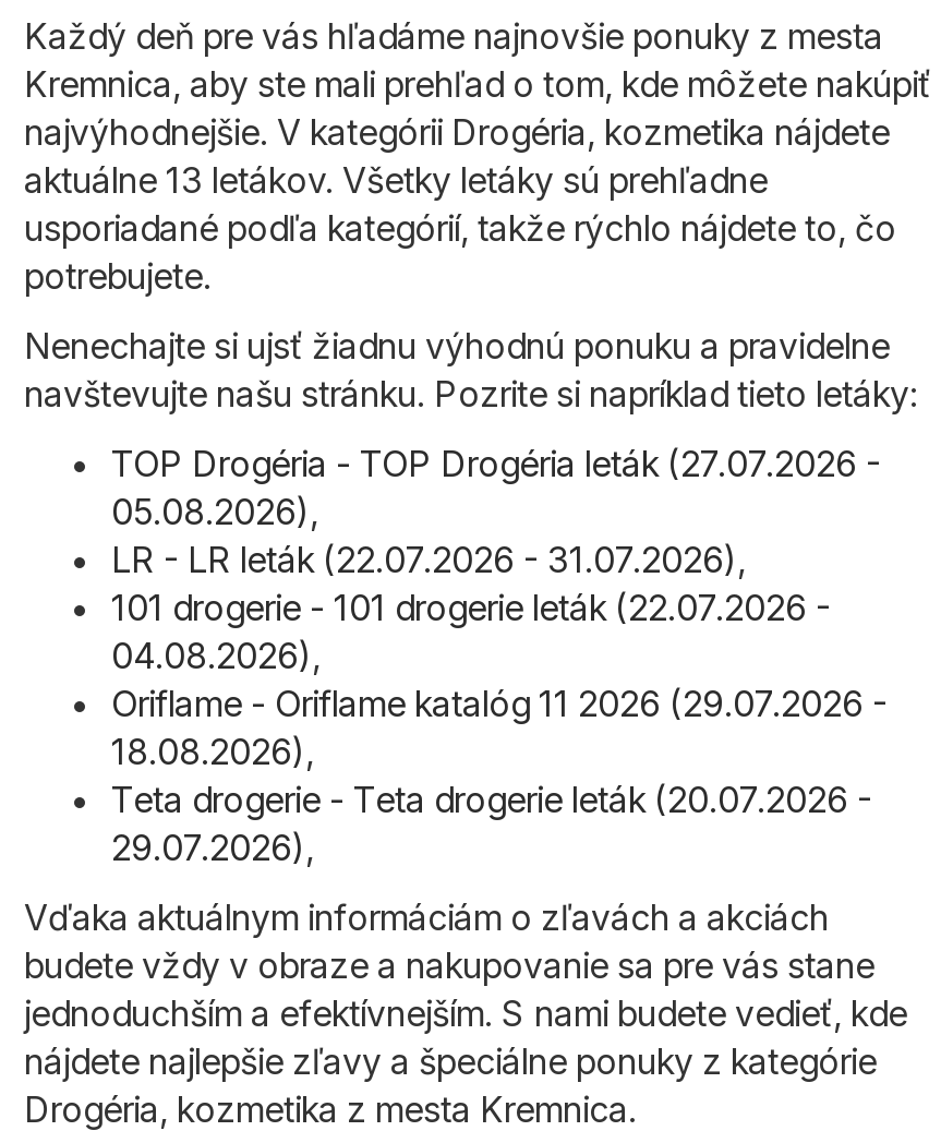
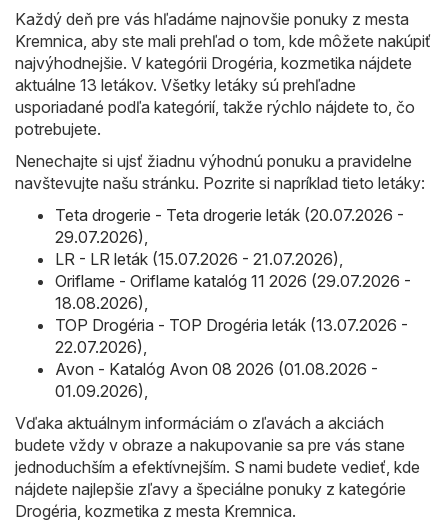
- TOP Drogéria - TOP Drogéria leták (27.07.2026 -
- 05.08.2026),
- LR - LR leták (22.07.2026 - 31.07.2026),
- 101 drogerie - 101 drogerie leták (22.07.2026 -
- 04.08.2026),

moved down: Oriflame - Oriflame katalóg 11 2026 (29.07.2026 - | 18.08.2026),

moved up: Teta drogerie - Teta drogerie leták (20.07.2026 - | 29.07.2026),

+ LR - LR leták (15.07.2026 - 21.07.2026),
+ TOP Drogéria - TOP Drogéria leták (13.07.2026 -
+ 22.07.2026),
+ Avon - Katalóg Avon 08 2026 (01.08.2026 -
+ 01.09.2026),
